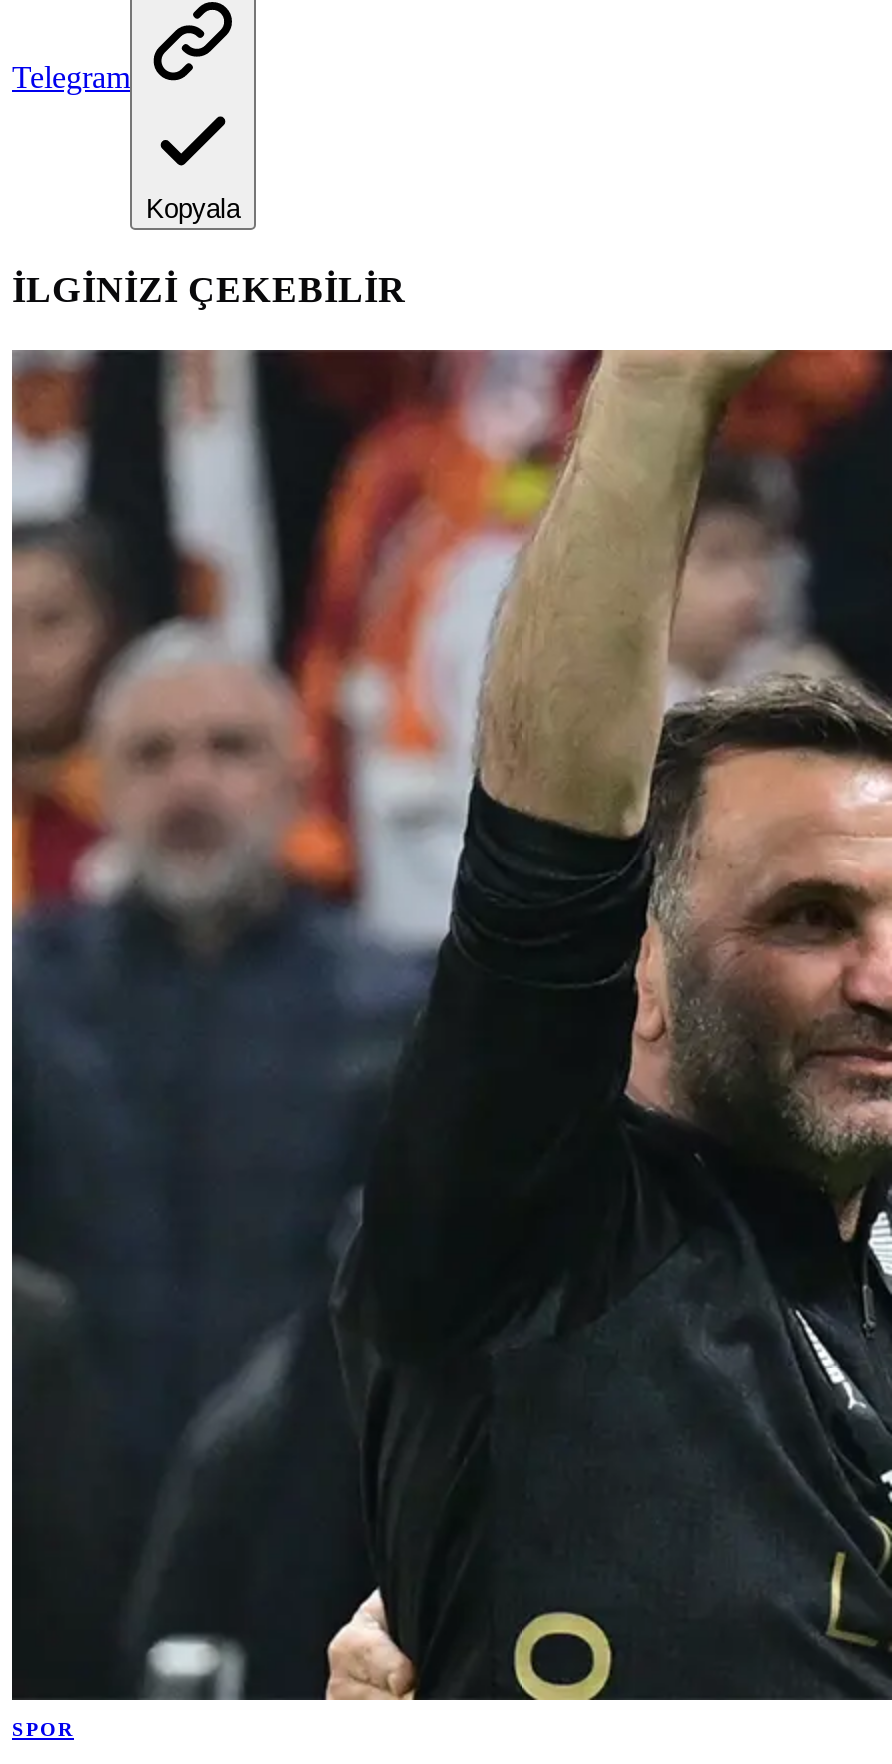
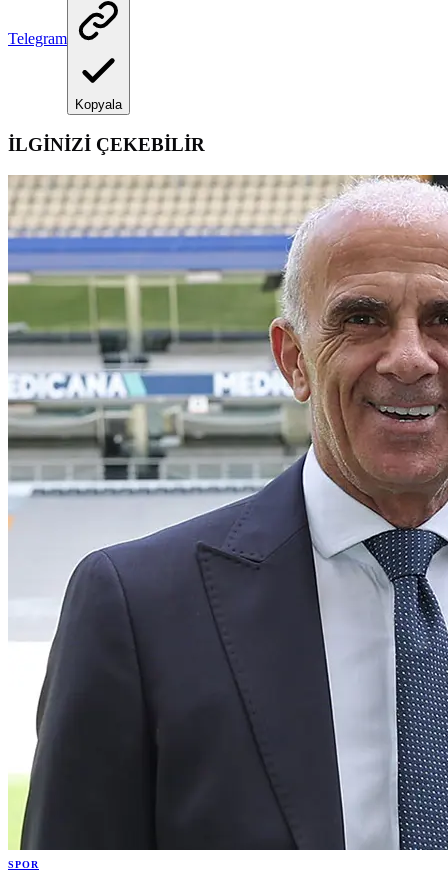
- [image]
+ [image]
